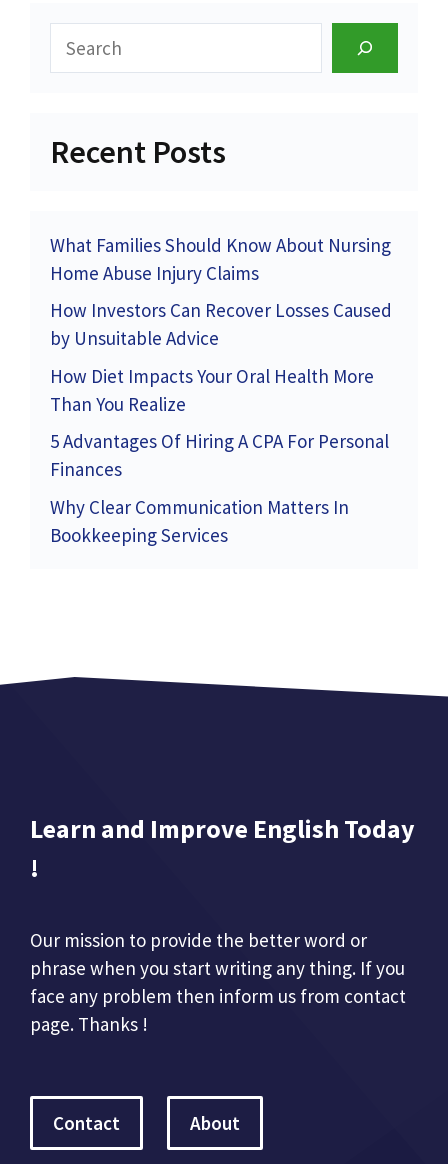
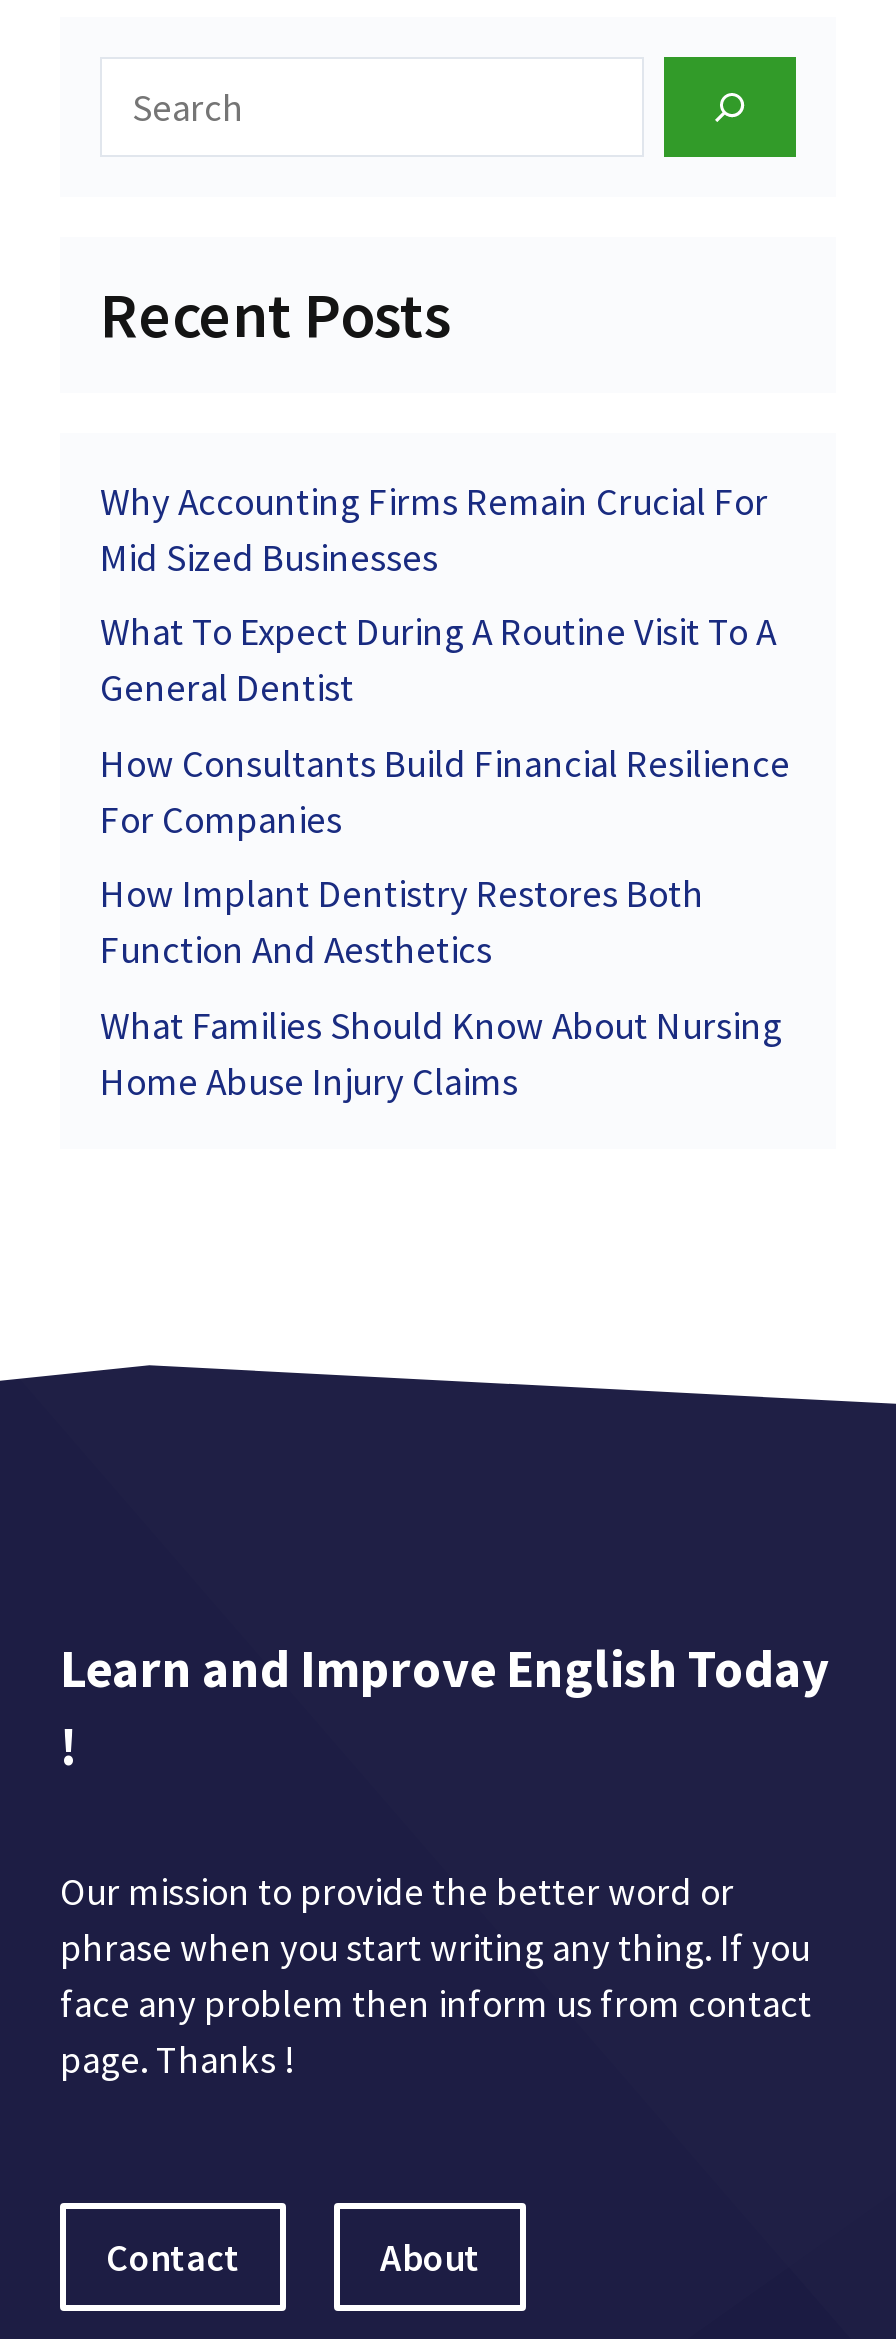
+ Why Accounting Firms Remain Crucial For
+ Mid Sized Businesses
+ What To Expect During A Routine Visit To A
+ General Dentist
+ How Consultants Build Financial Resilience
+ For Companies
+ How Implant Dentistry Restores Both
+ Function And Aesthetics

moved down: What Families Should Know About Nursing | Home Abuse Injury Claims

- How Investors Can Recover Losses Caused
- by Unsuitable Advice
- How Diet Impacts Your Oral Health More
- Than You Realize
- 5 Advantages Of Hiring A CPA For Personal
- Finances
- Why Clear Communication Matters In
- Bookkeeping Services
